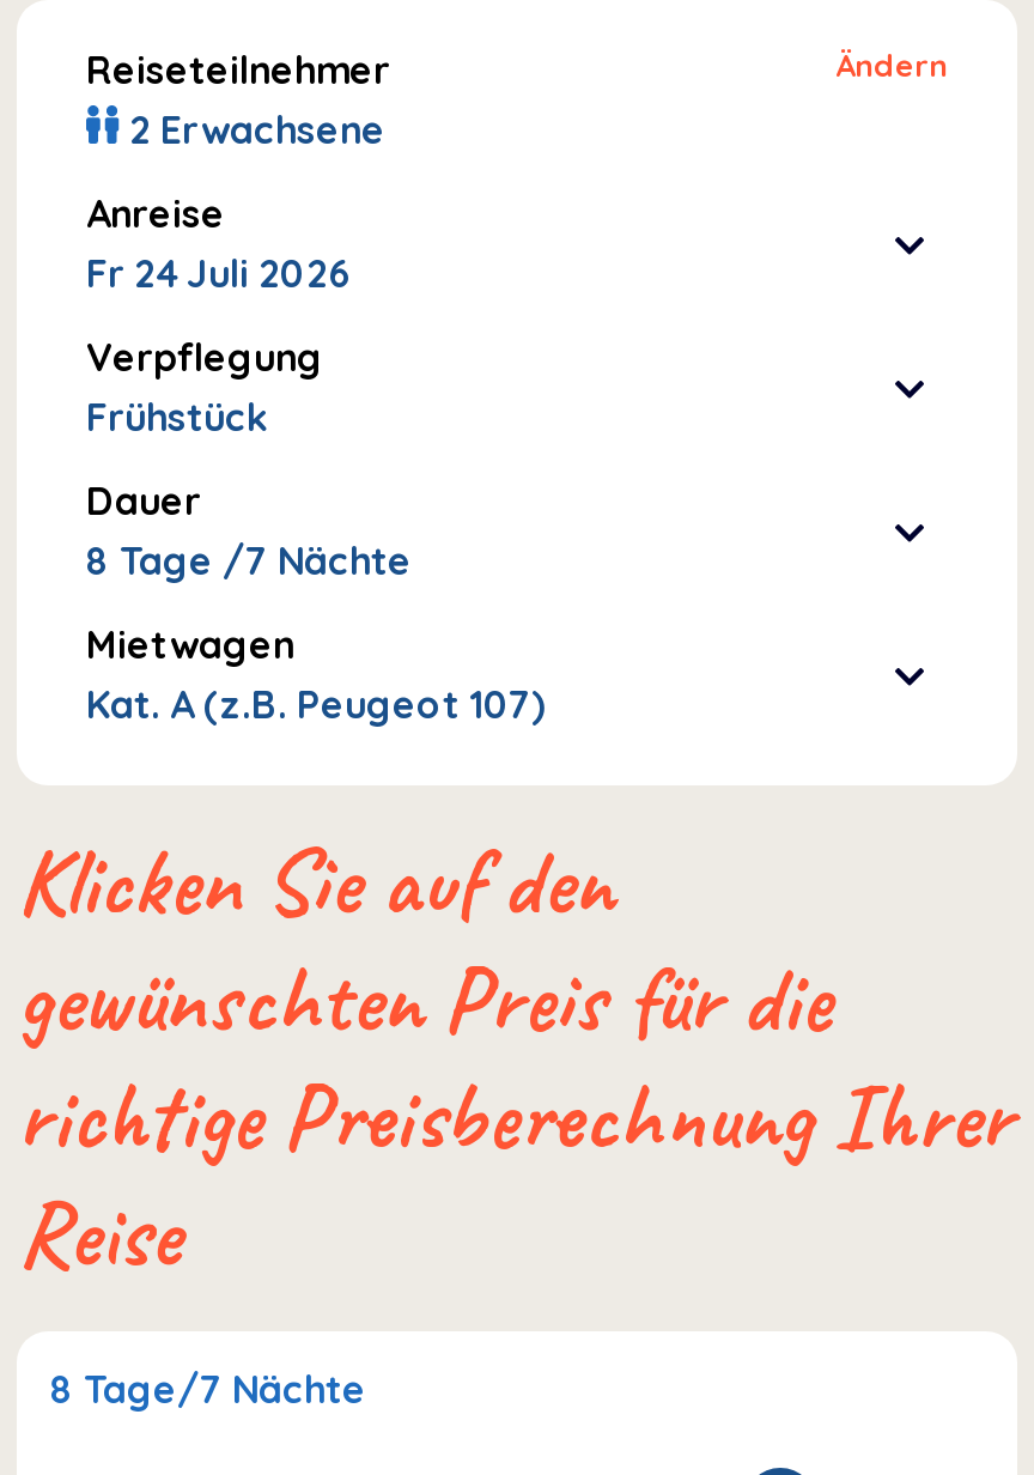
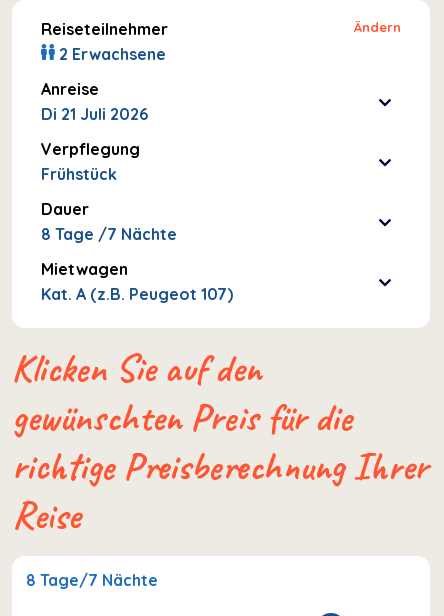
- Fr 24 Juli 2026
+ Di 21 Juli 2026
